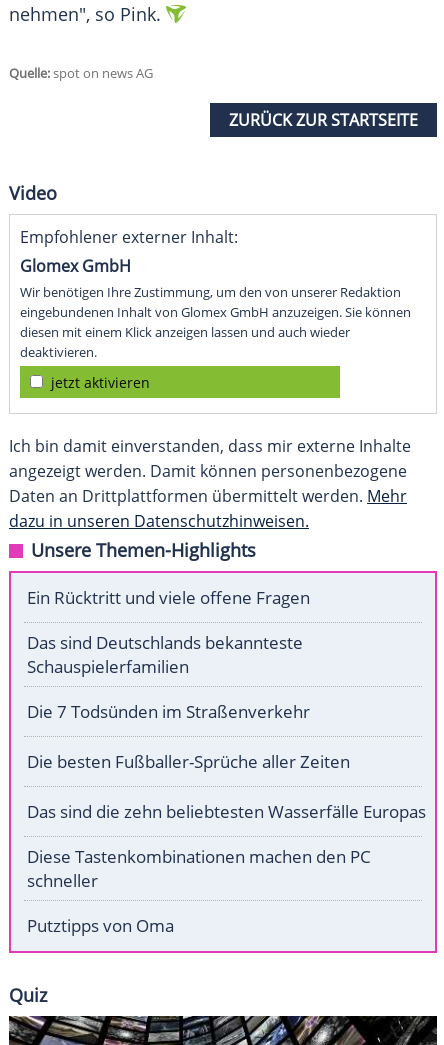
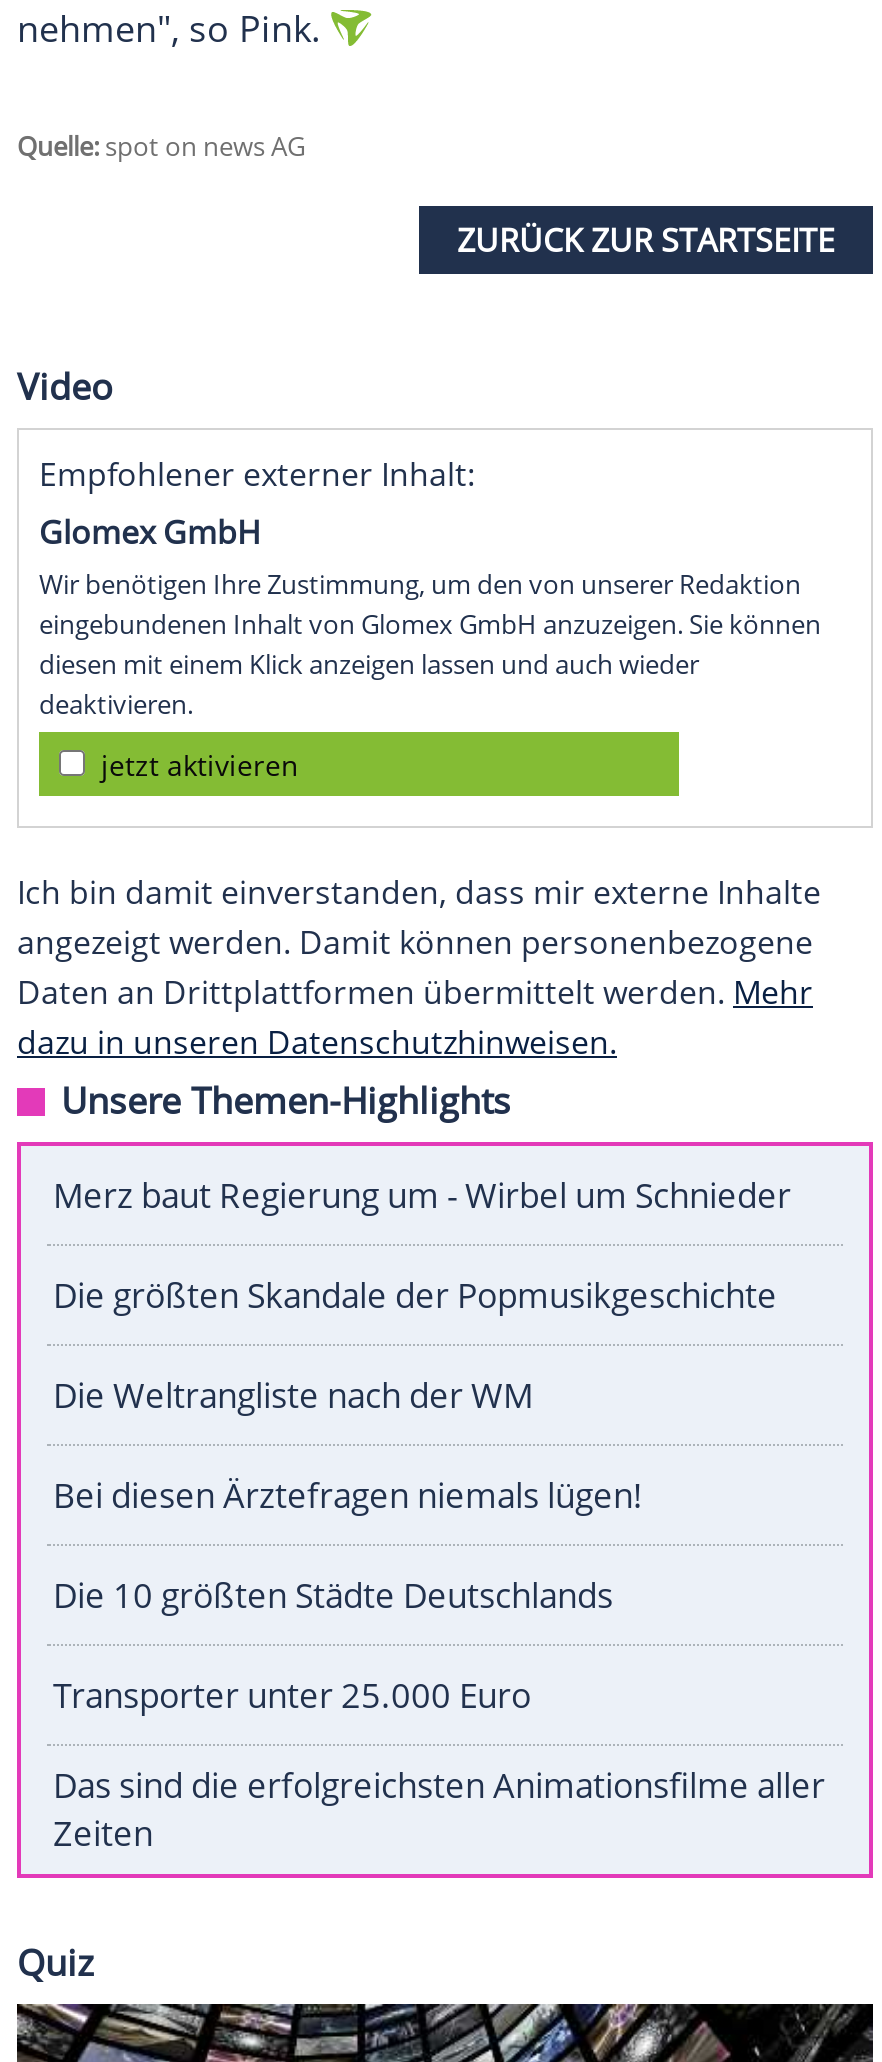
- Ein Rücktritt und viele offene Fragen
+ Merz baut Regierung um - Wirbel um Schnieder

- Das sind Deutschlands bekannteste
- Schauspielerfamilien
+ Die größten Skandale der Popmusikgeschichte

- Die 7 Todsünden im Straßenverkehr
+ Die Weltrangliste nach der WM

- Die besten Fußballer-Sprüche aller Zeiten
+ Bei diesen Ärztefragen niemals lügen!

- Das sind die zehn beliebtesten Wasserfälle Europas
+ Die 10 größten Städte Deutschlands

- Diese Tastenkombinationen machen den PC
- schneller
+ Transporter unter 25.000 Euro

- Putztipps von Oma
+ Das sind die erfolgreichsten Animationsfilme aller
+ Zeiten
